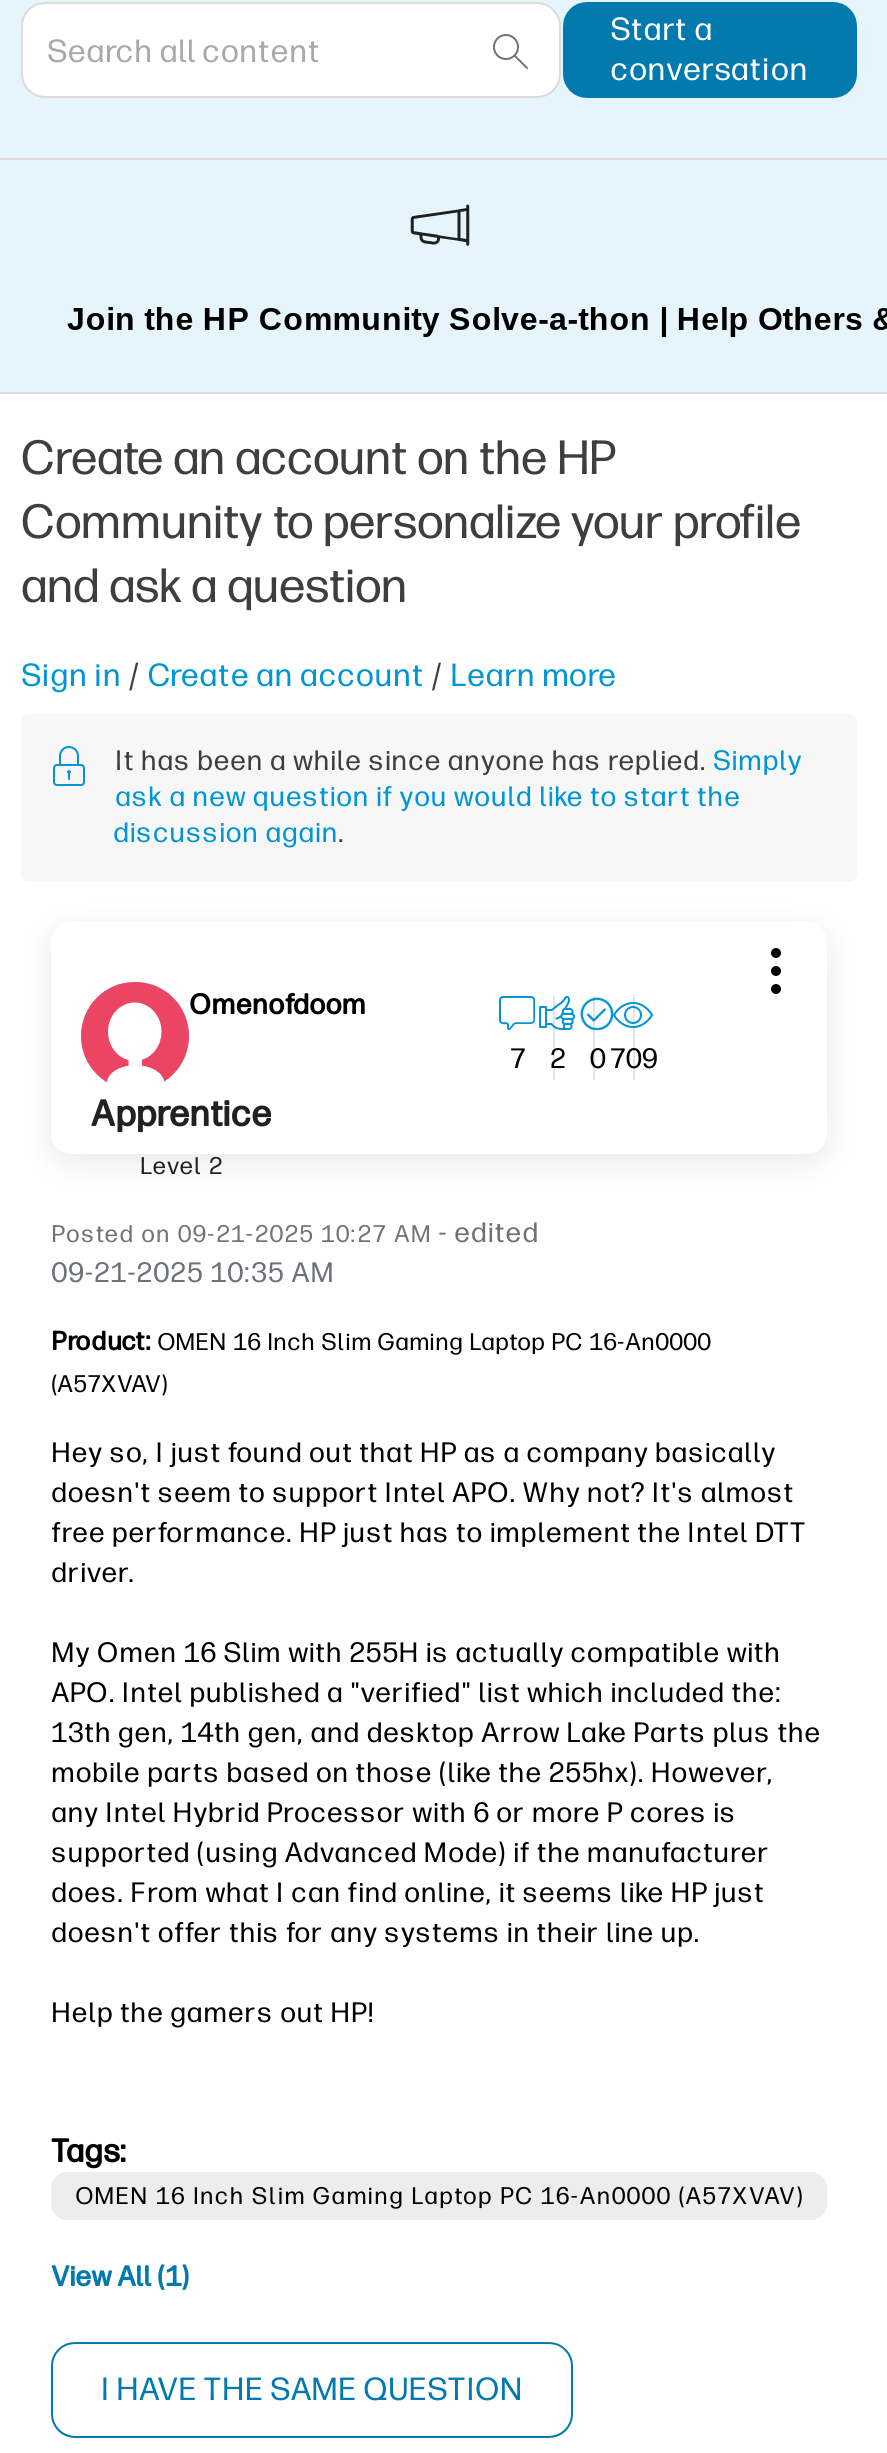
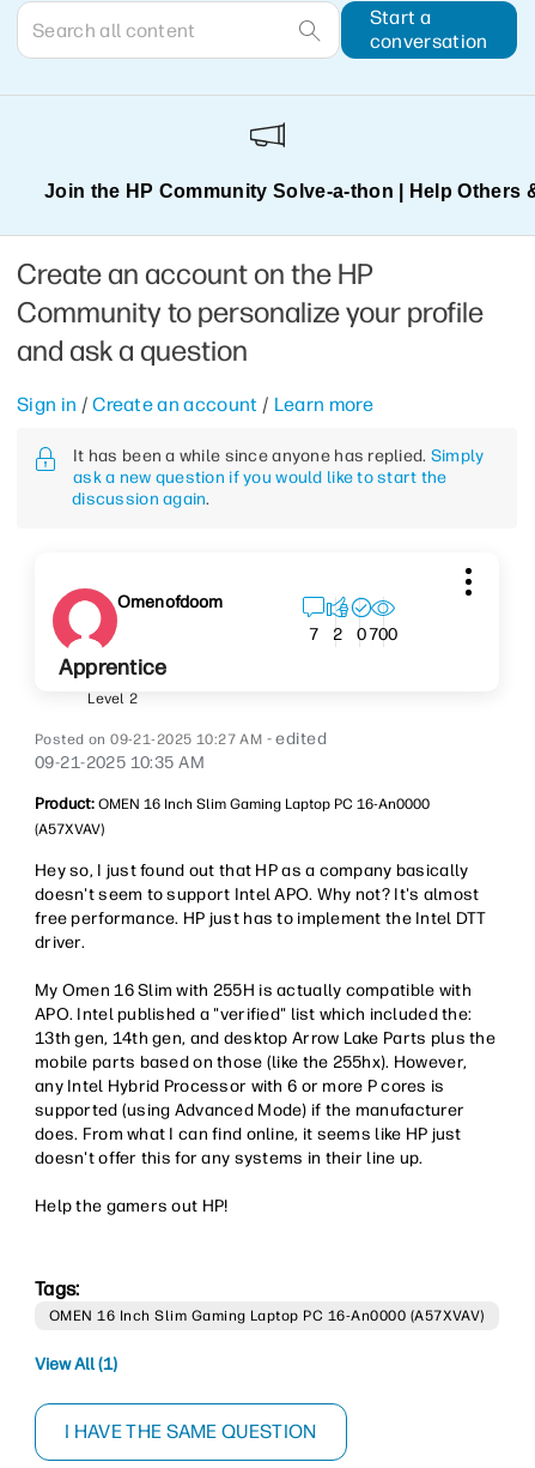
- 7 2 0 709
+ 7 2 0 700
